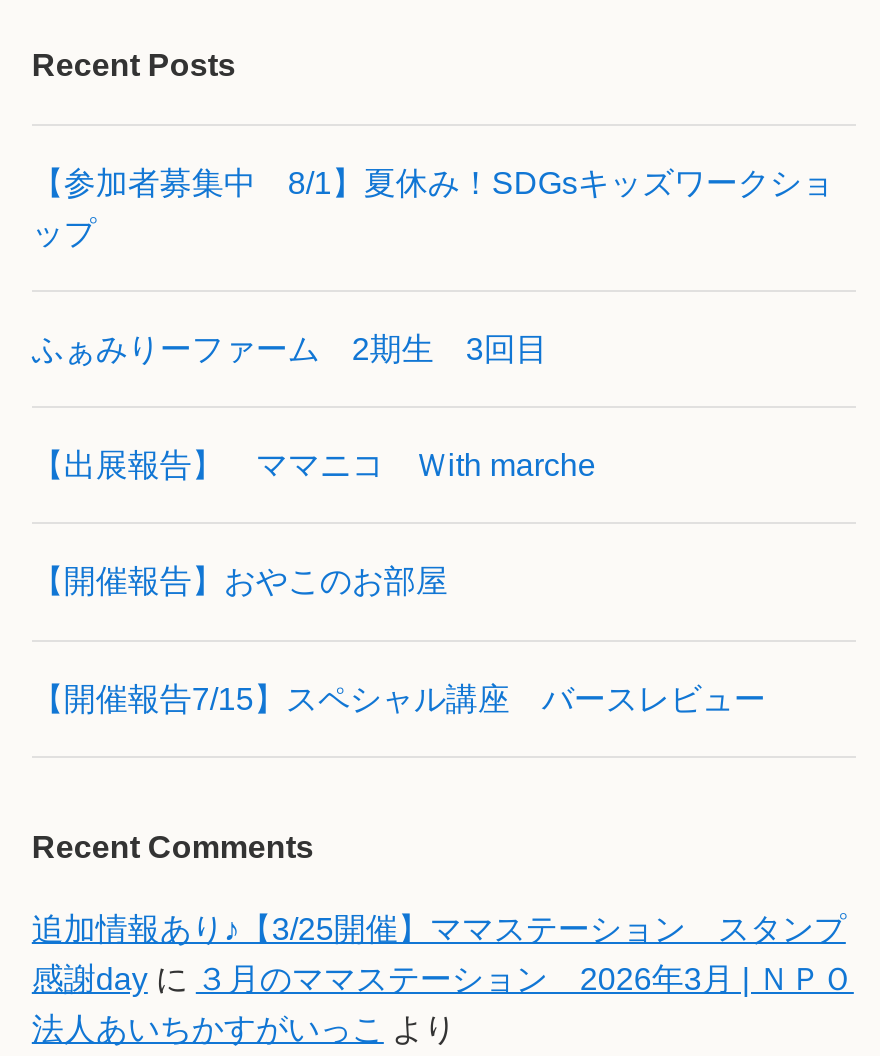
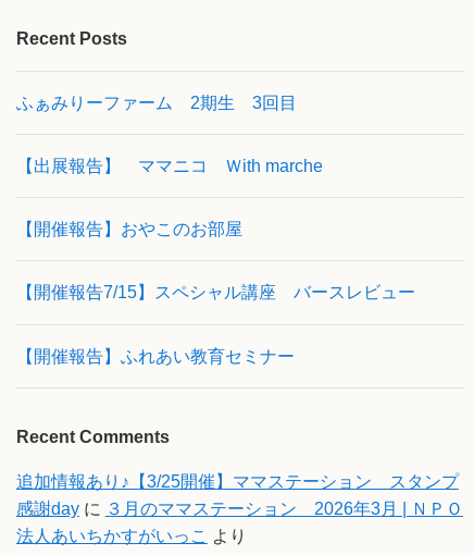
- 【参加者募集中 8/1】夏休み！SDGsキッズワークショ
- ップ

moved up: ふぁみりーファーム 2期生 3回目 | 【出展報告】 ママニコ Ｗith marche | 【開催報告】おやこのお部屋 | 【開催報告7/15】スペシャル講座 バースレビュー

+ 【開催報告】ふれあい教育セミナー
